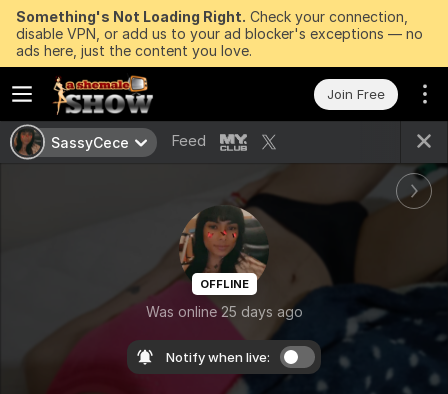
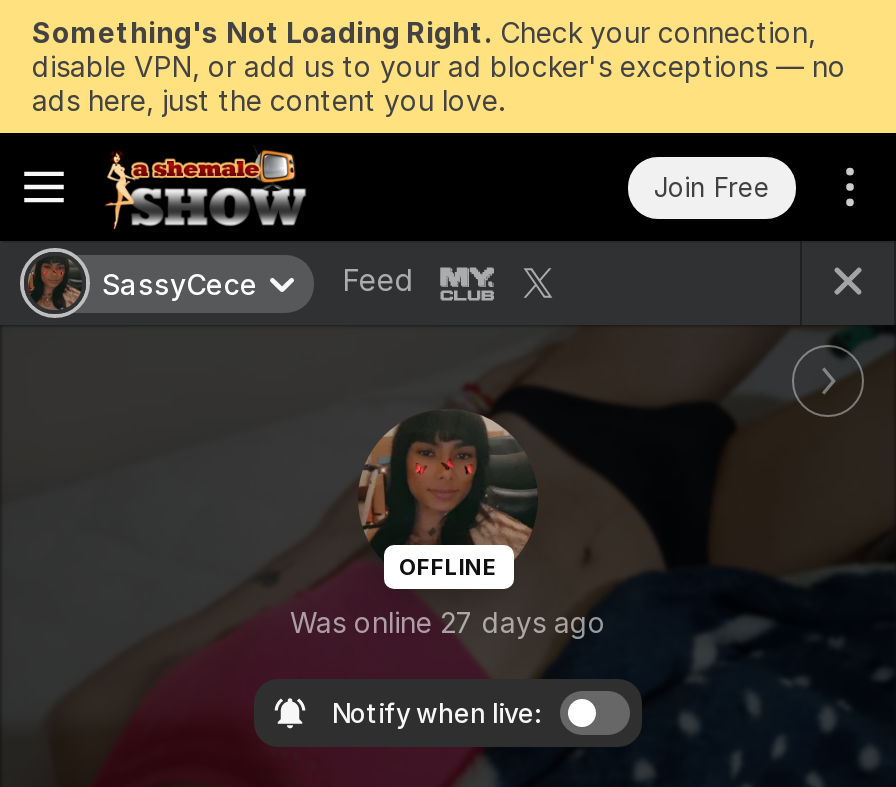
- Was online 25 days ago
+ Was online 27 days ago
